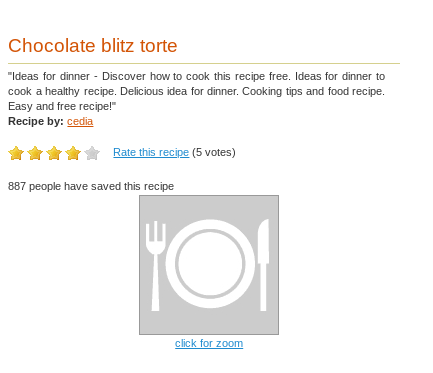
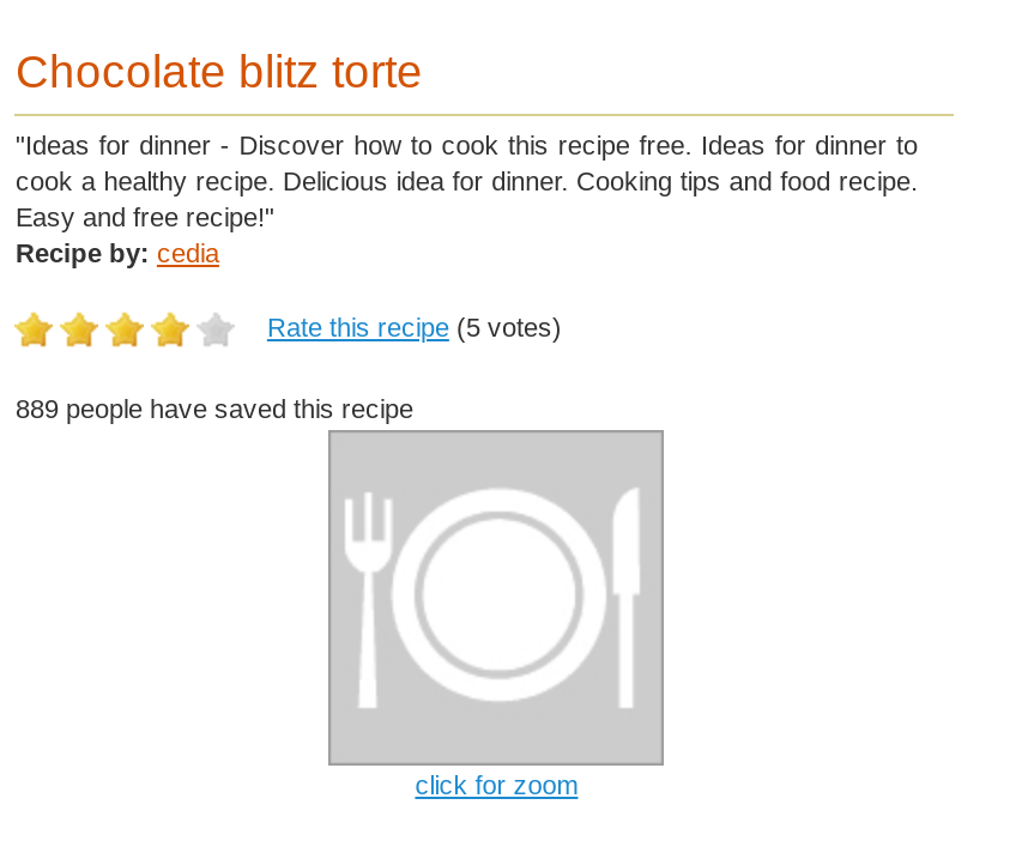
- 887 people have saved this recipe
+ 889 people have saved this recipe
